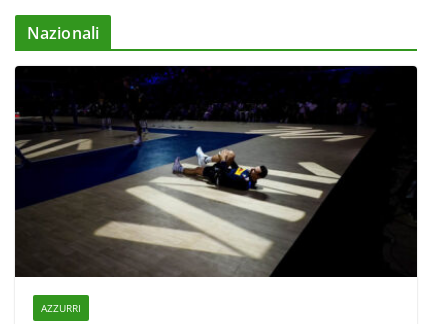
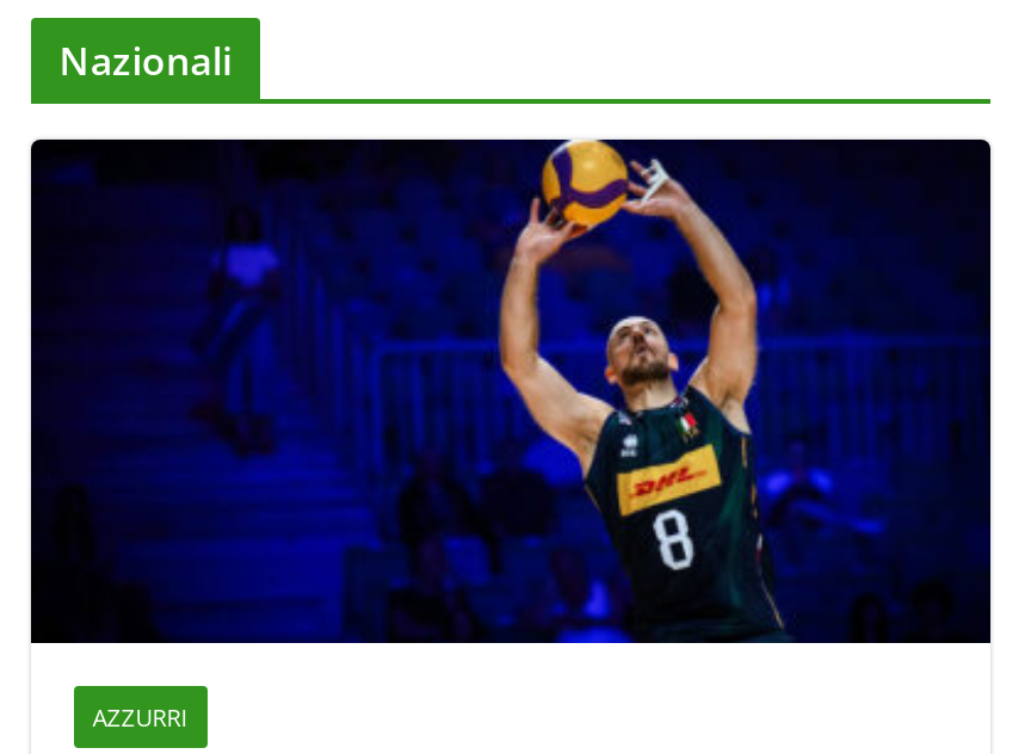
- [image]
+ [image]
